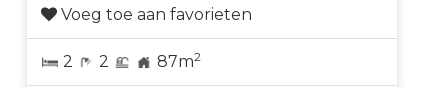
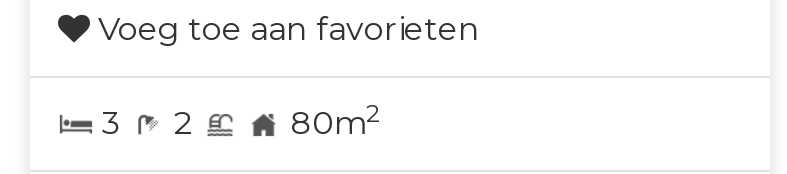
- 2
- 87m2
+ 80m2

+ 3
